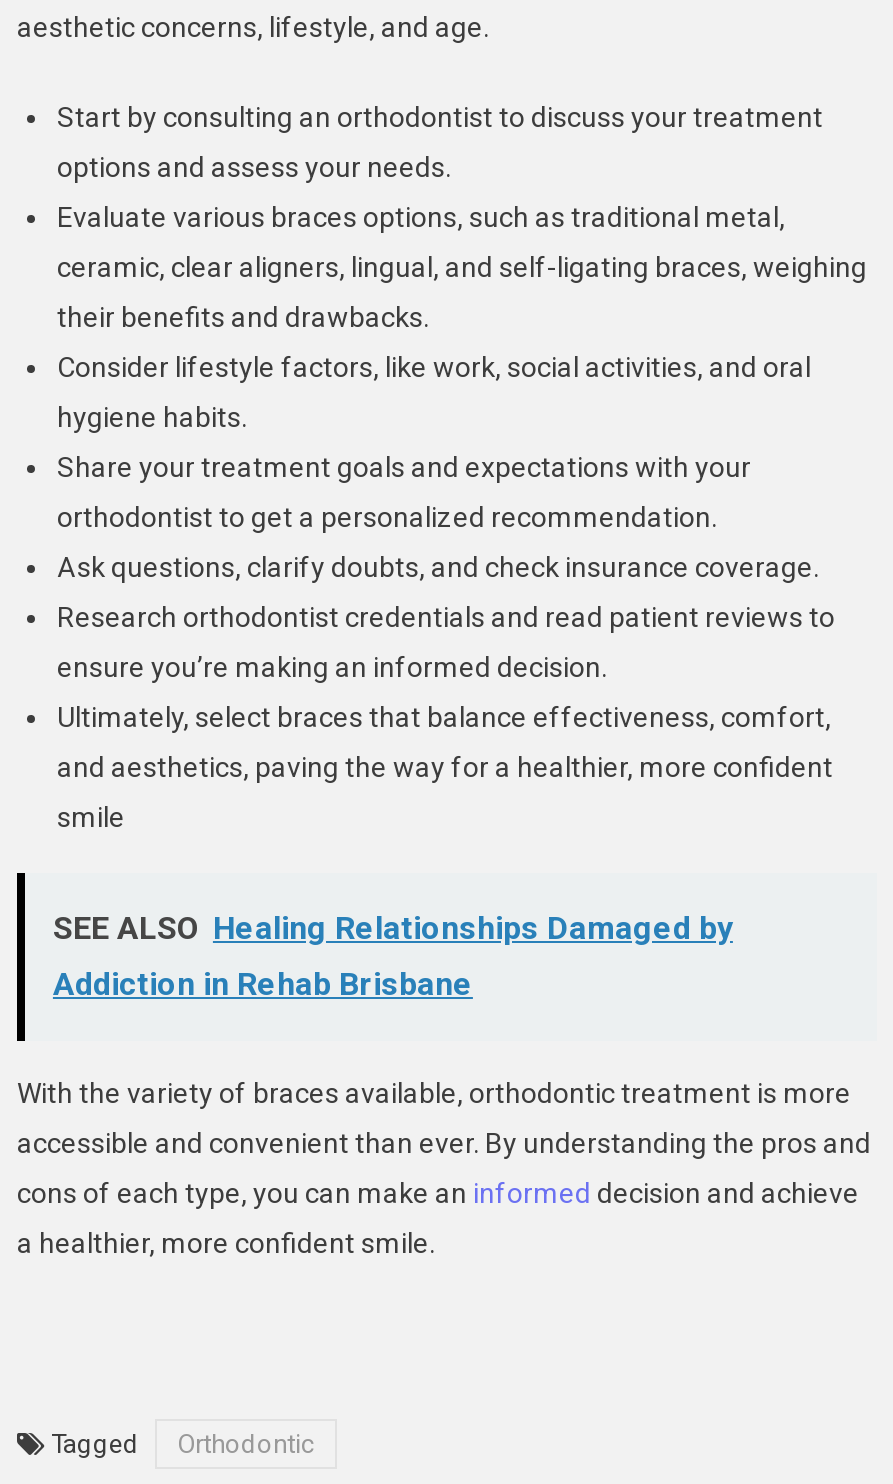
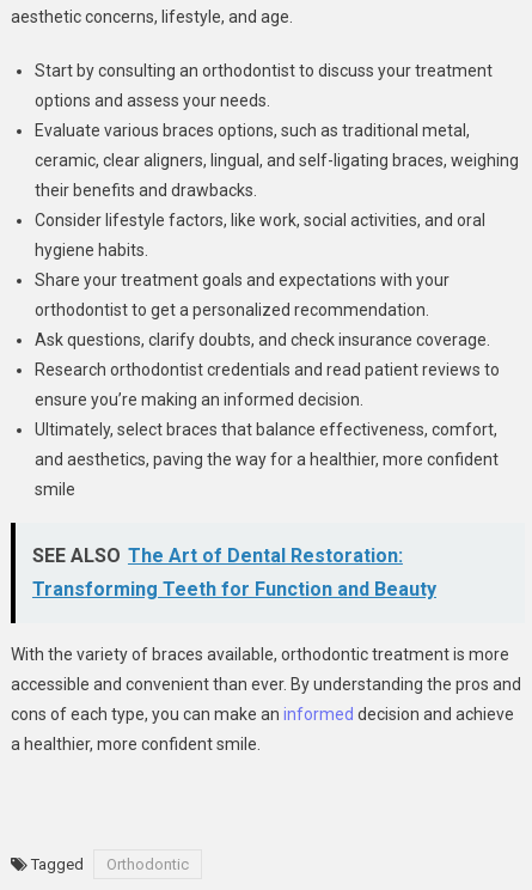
- SEE ALSO Healing Relationships Damaged by
+ SEE ALSO The Art of Dental Restoration:

- Addiction in Rehab Brisbane
+ Transforming Teeth for Function and Beauty
